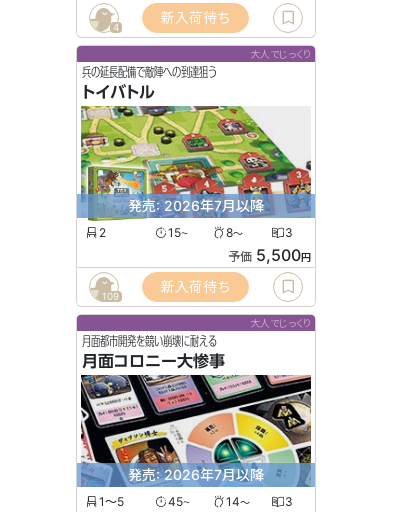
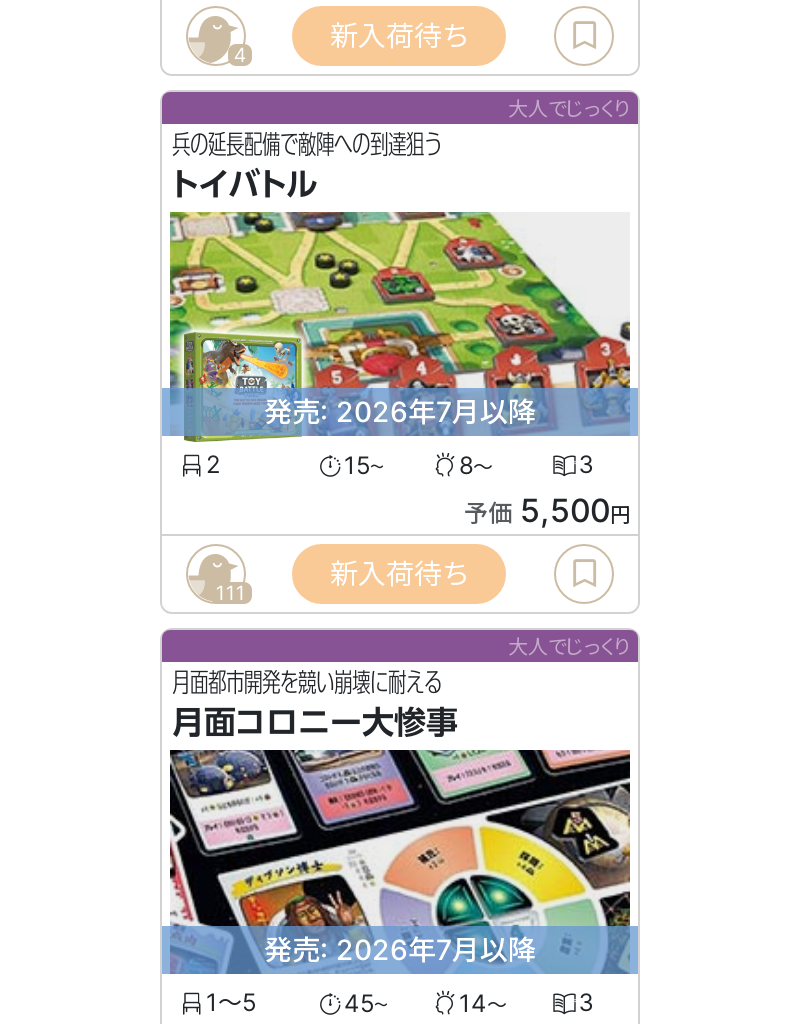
- 109
+ 111
